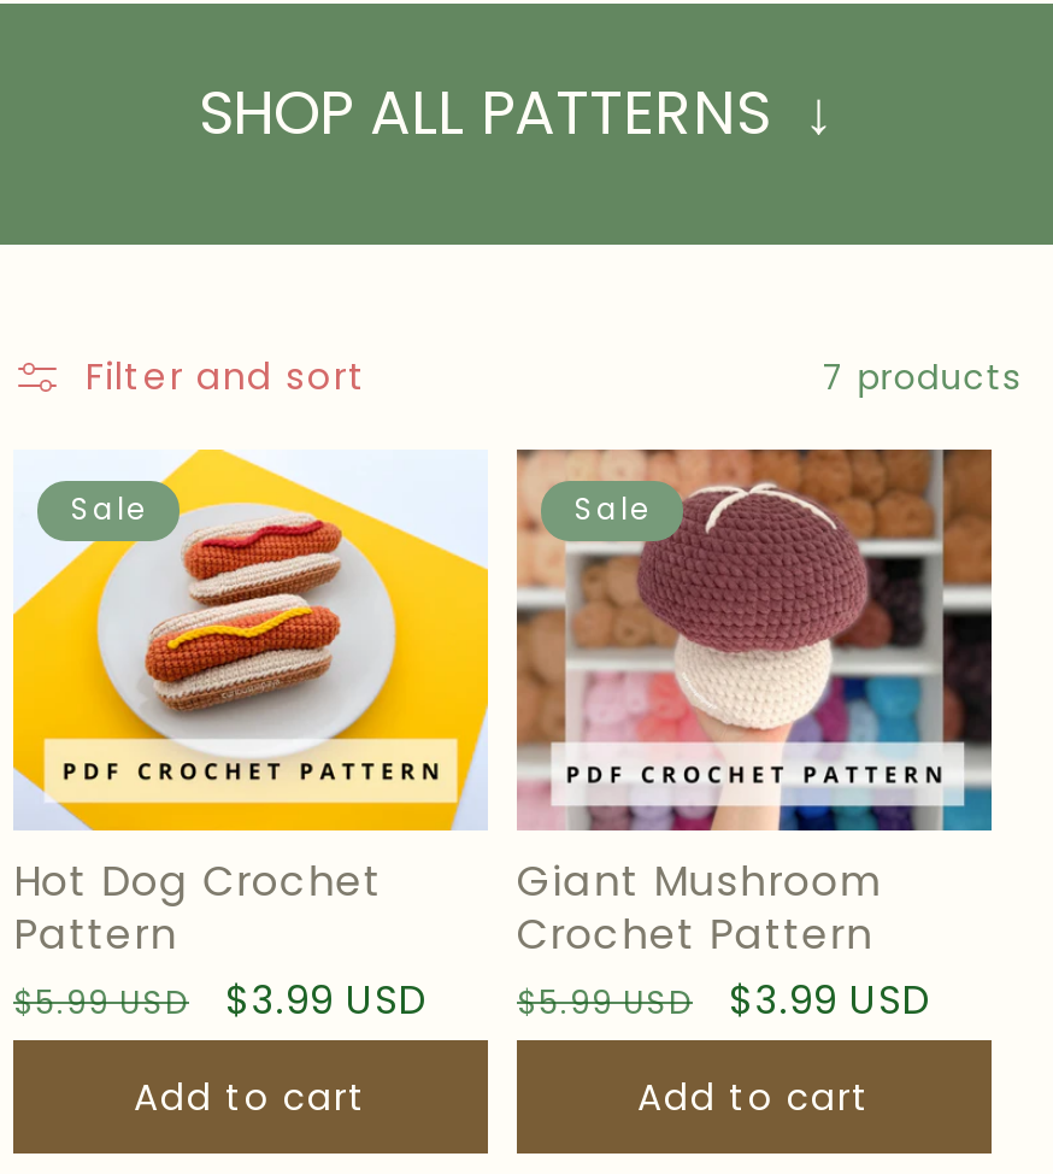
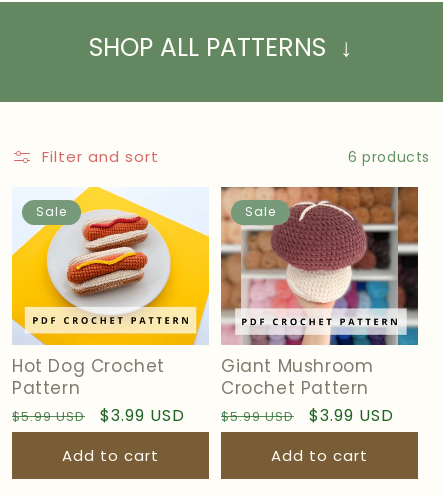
- 7 products
+ 6 products
